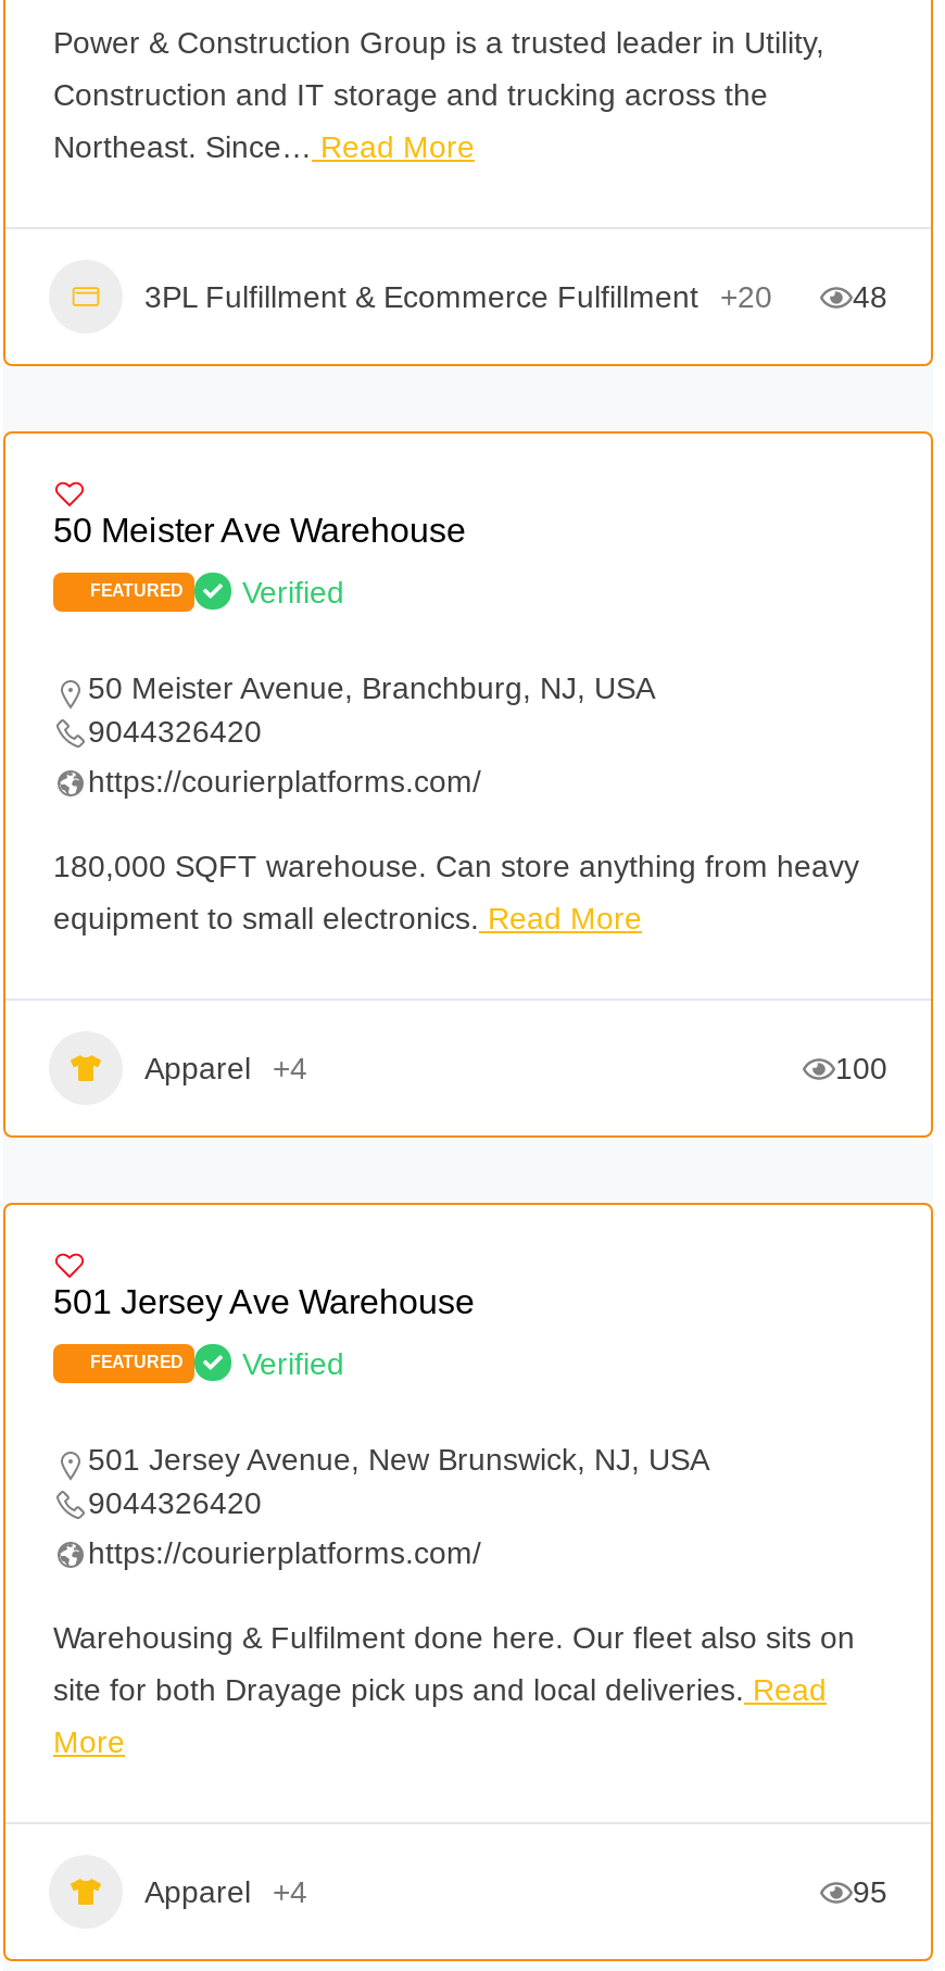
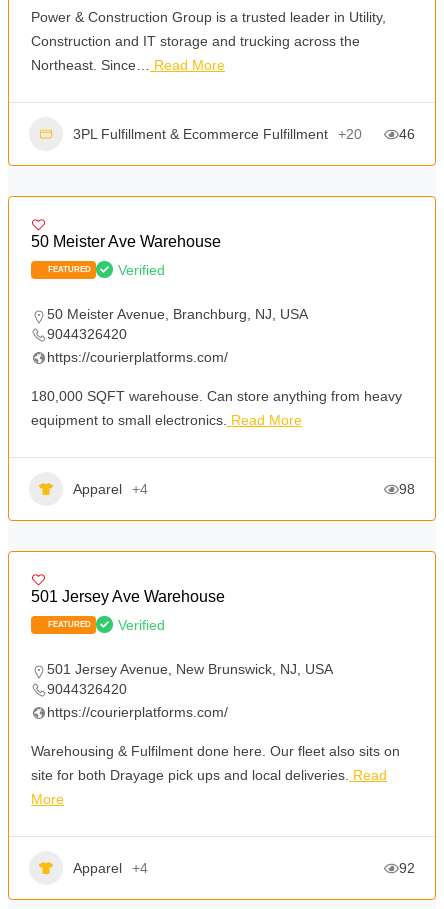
- 48
+ 46

- 100
+ 98

- 95
+ 92
